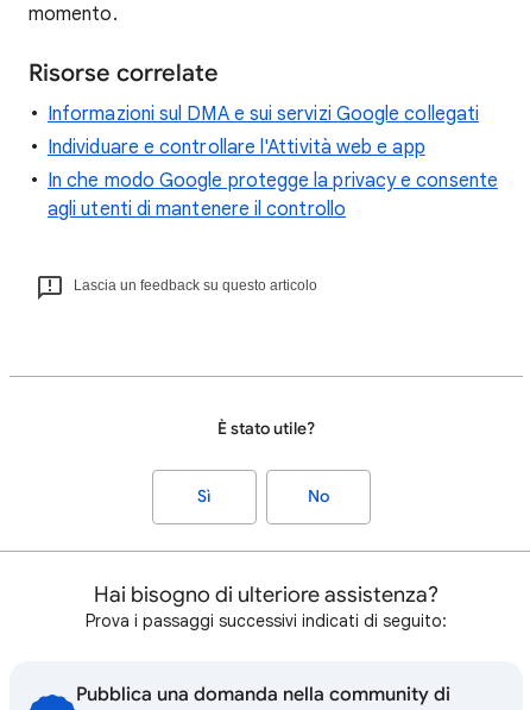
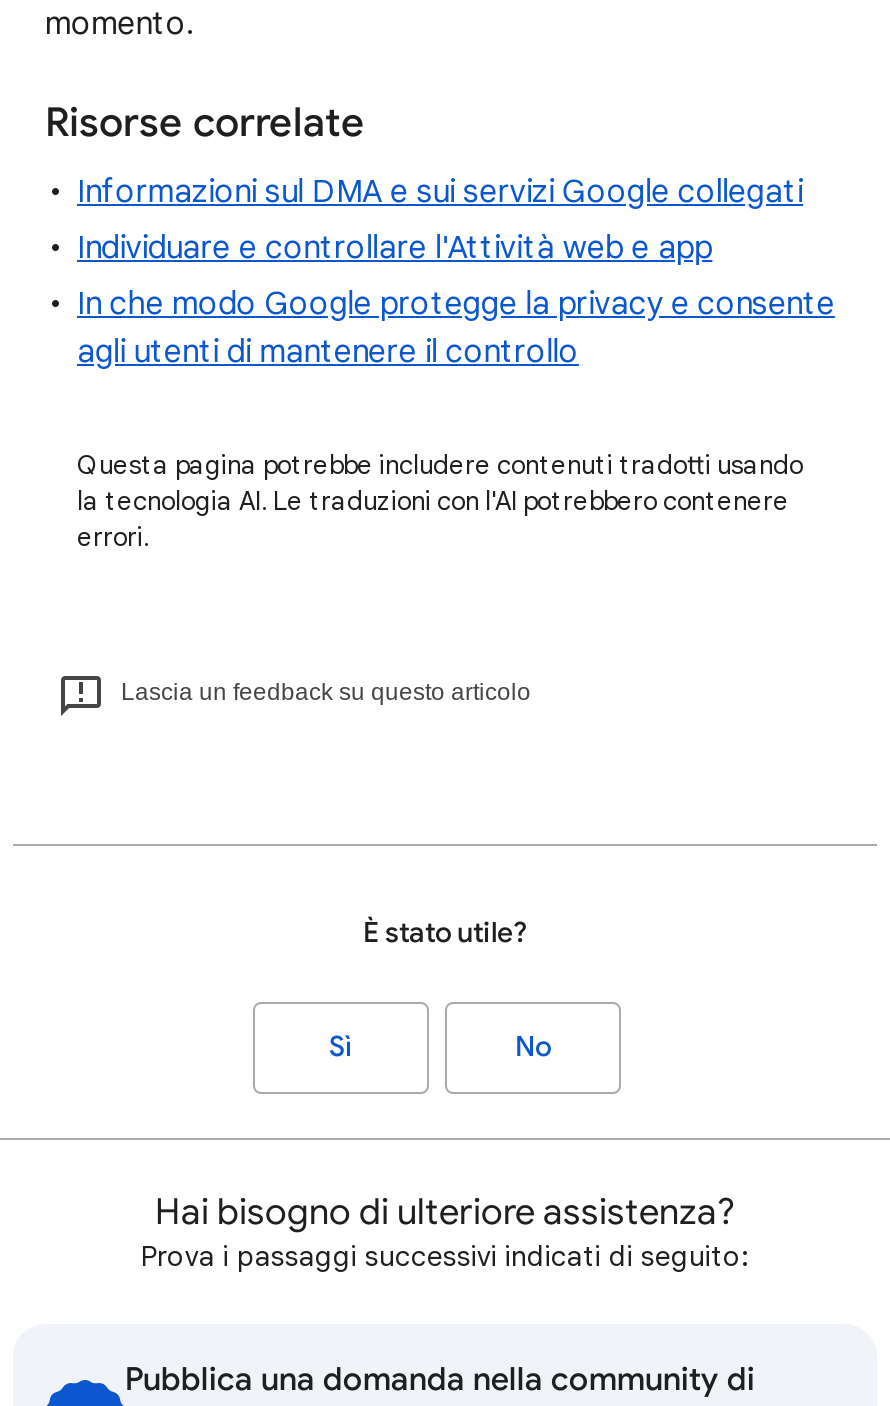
+ Questa pagina potrebbe includere contenuti tradotti usando
+ la tecnologia AI. Le traduzioni con l'AI potrebbero contenere
+ errori.
